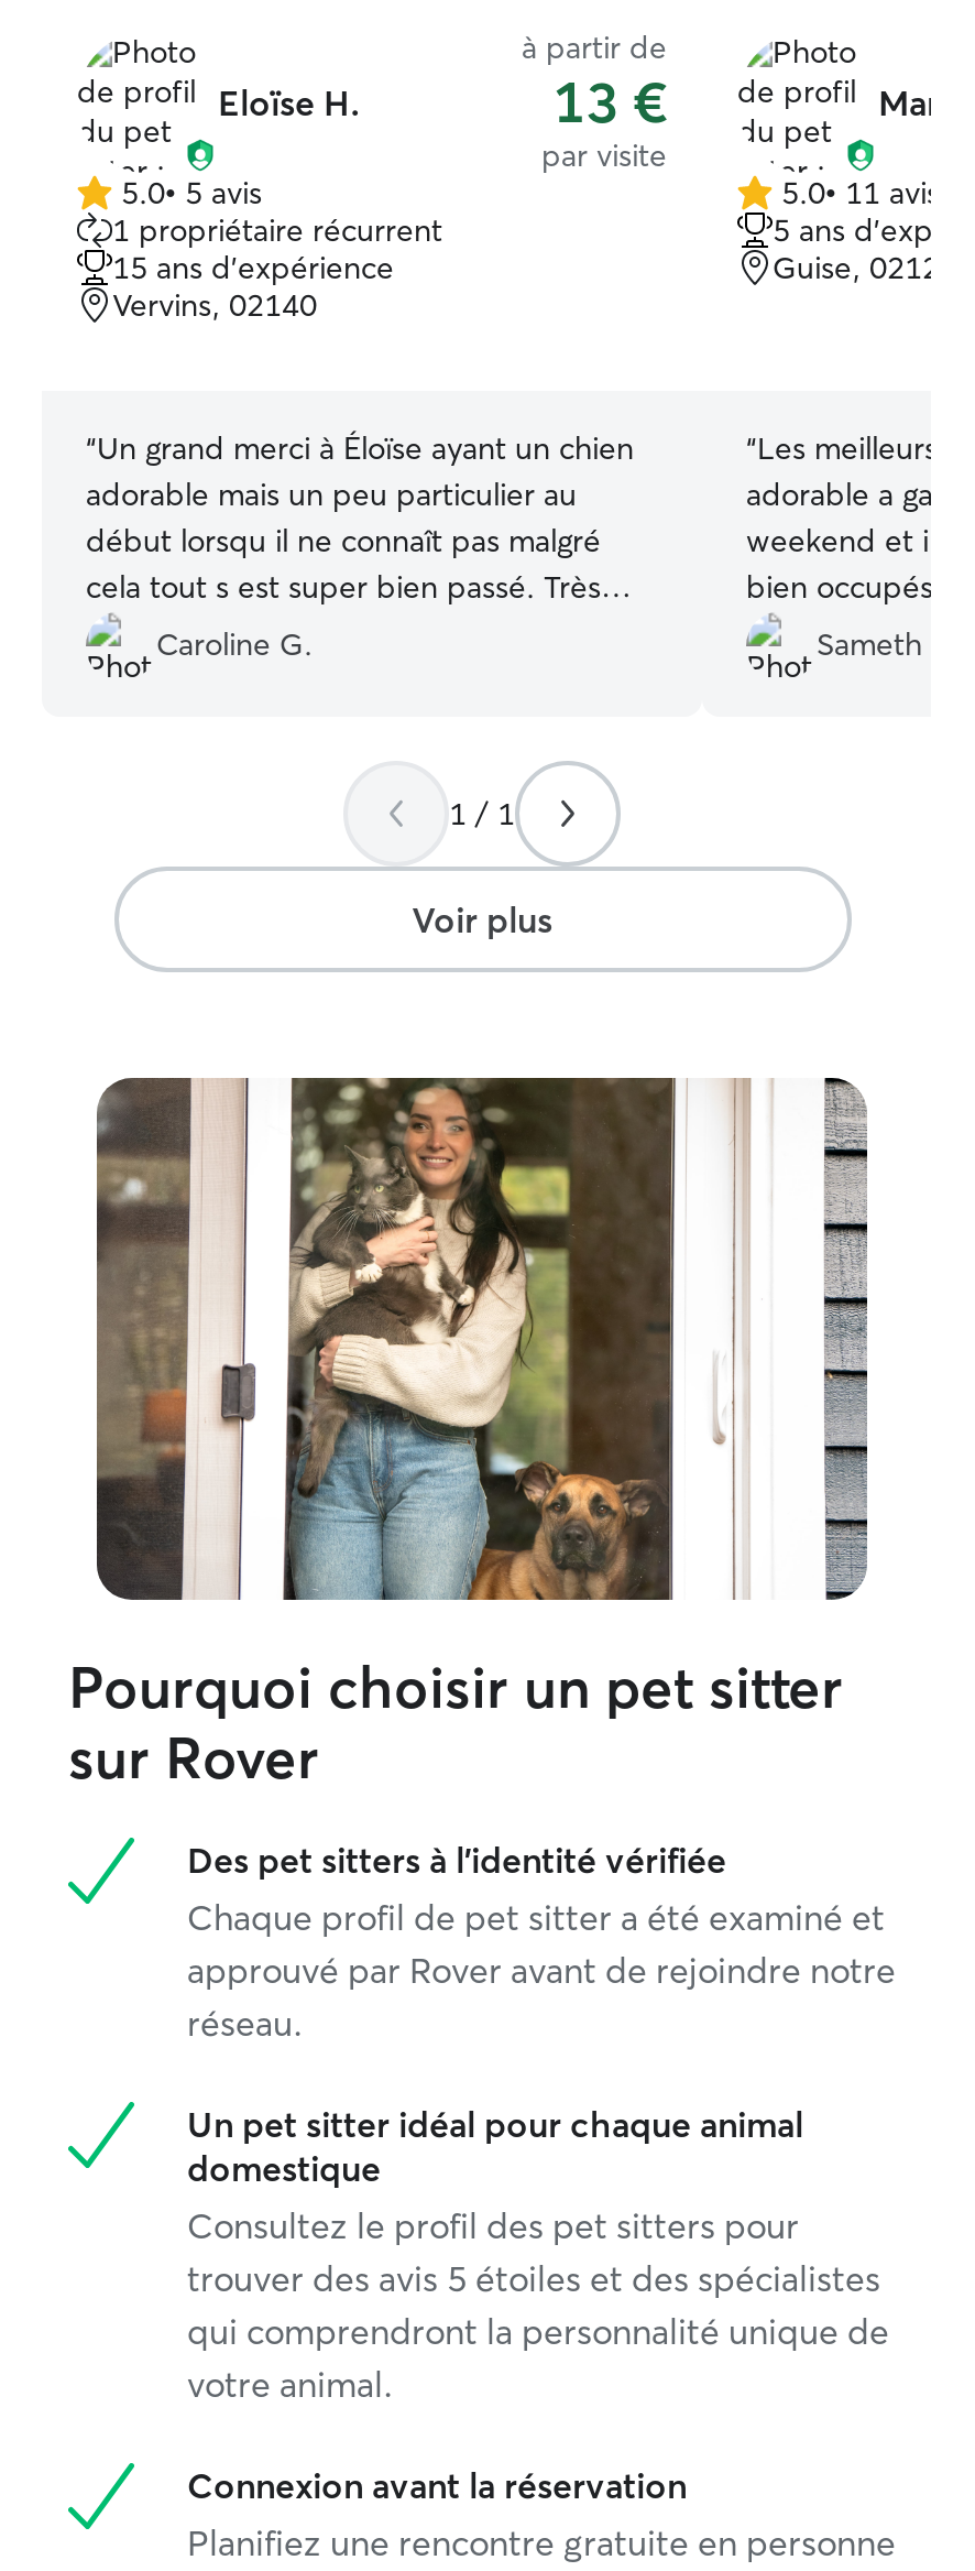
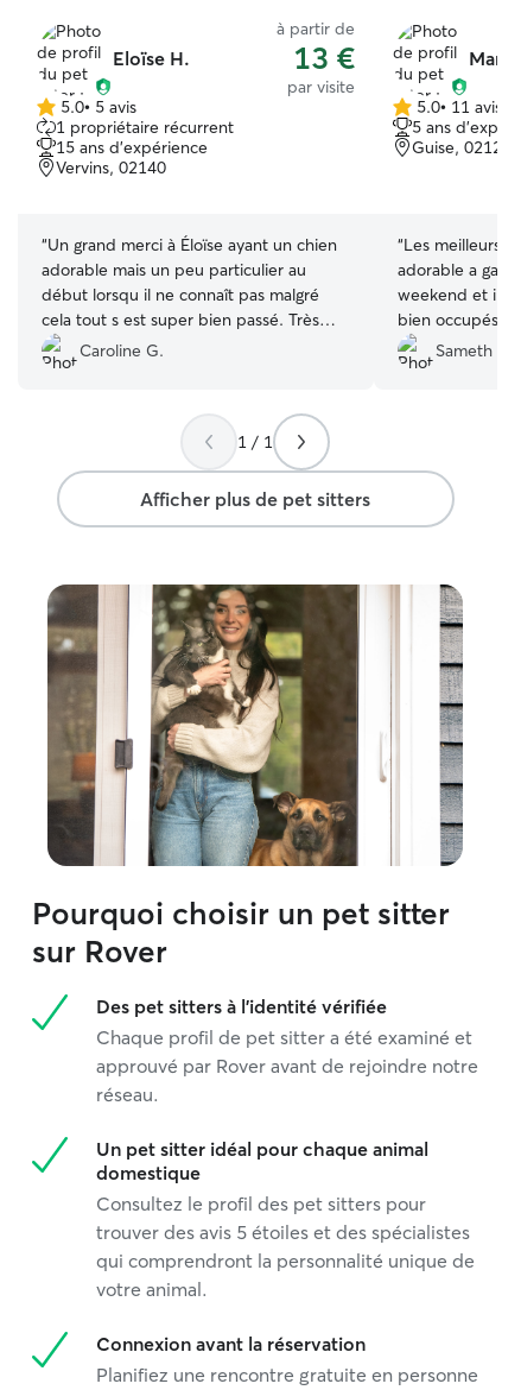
- Voir plus
+ Afficher plus de pet sitters
